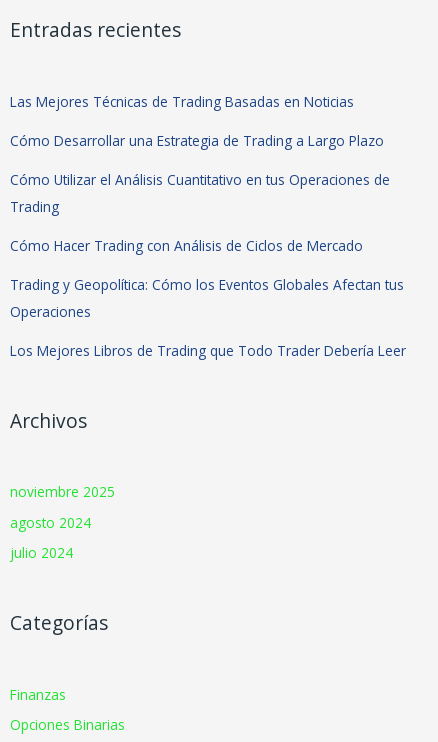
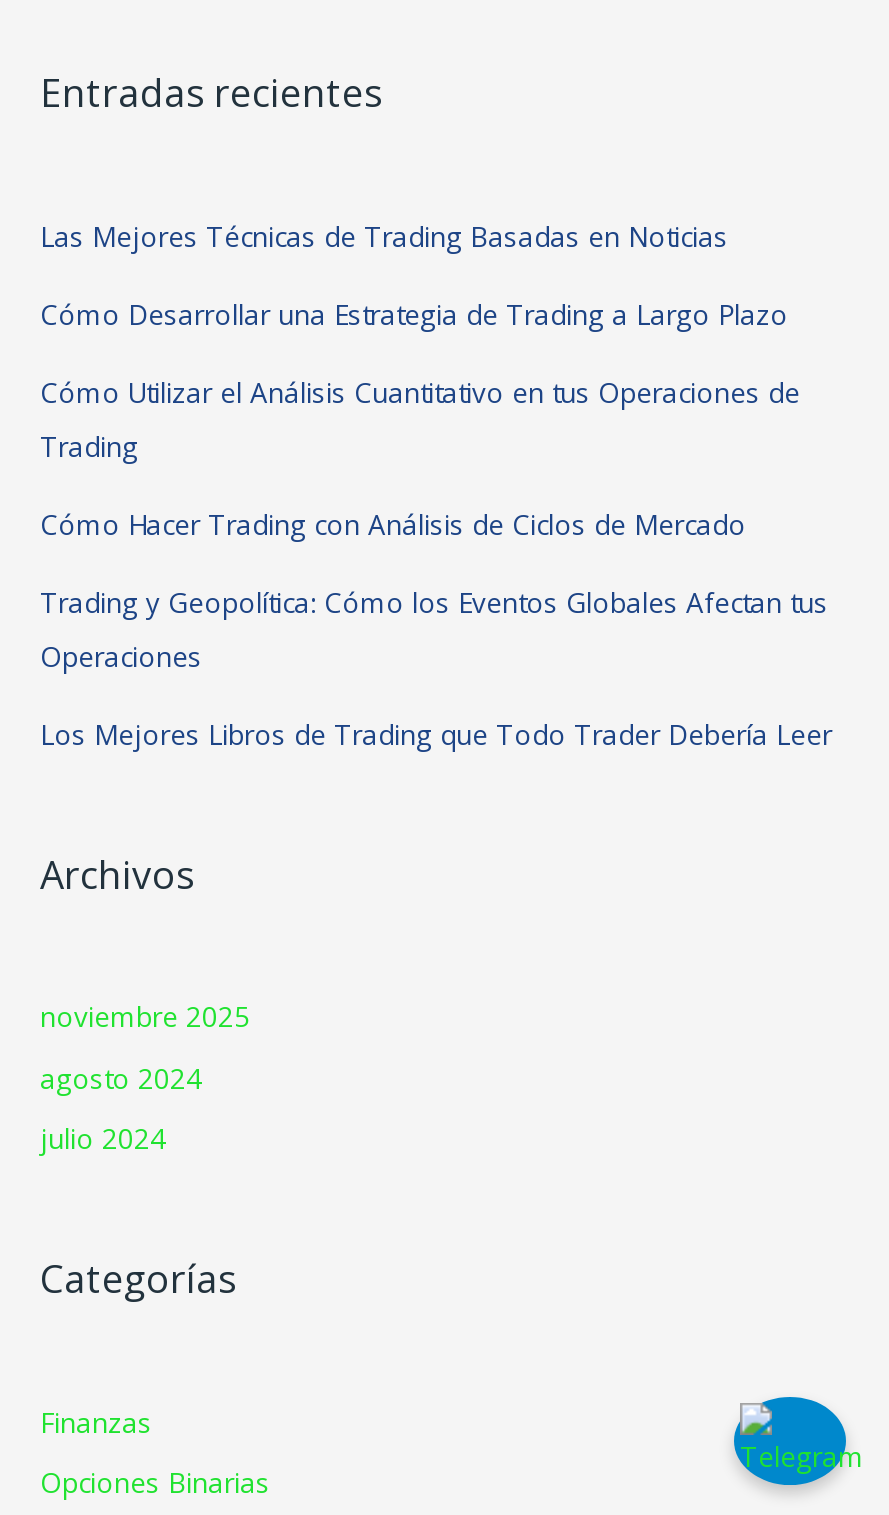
+ [image]
